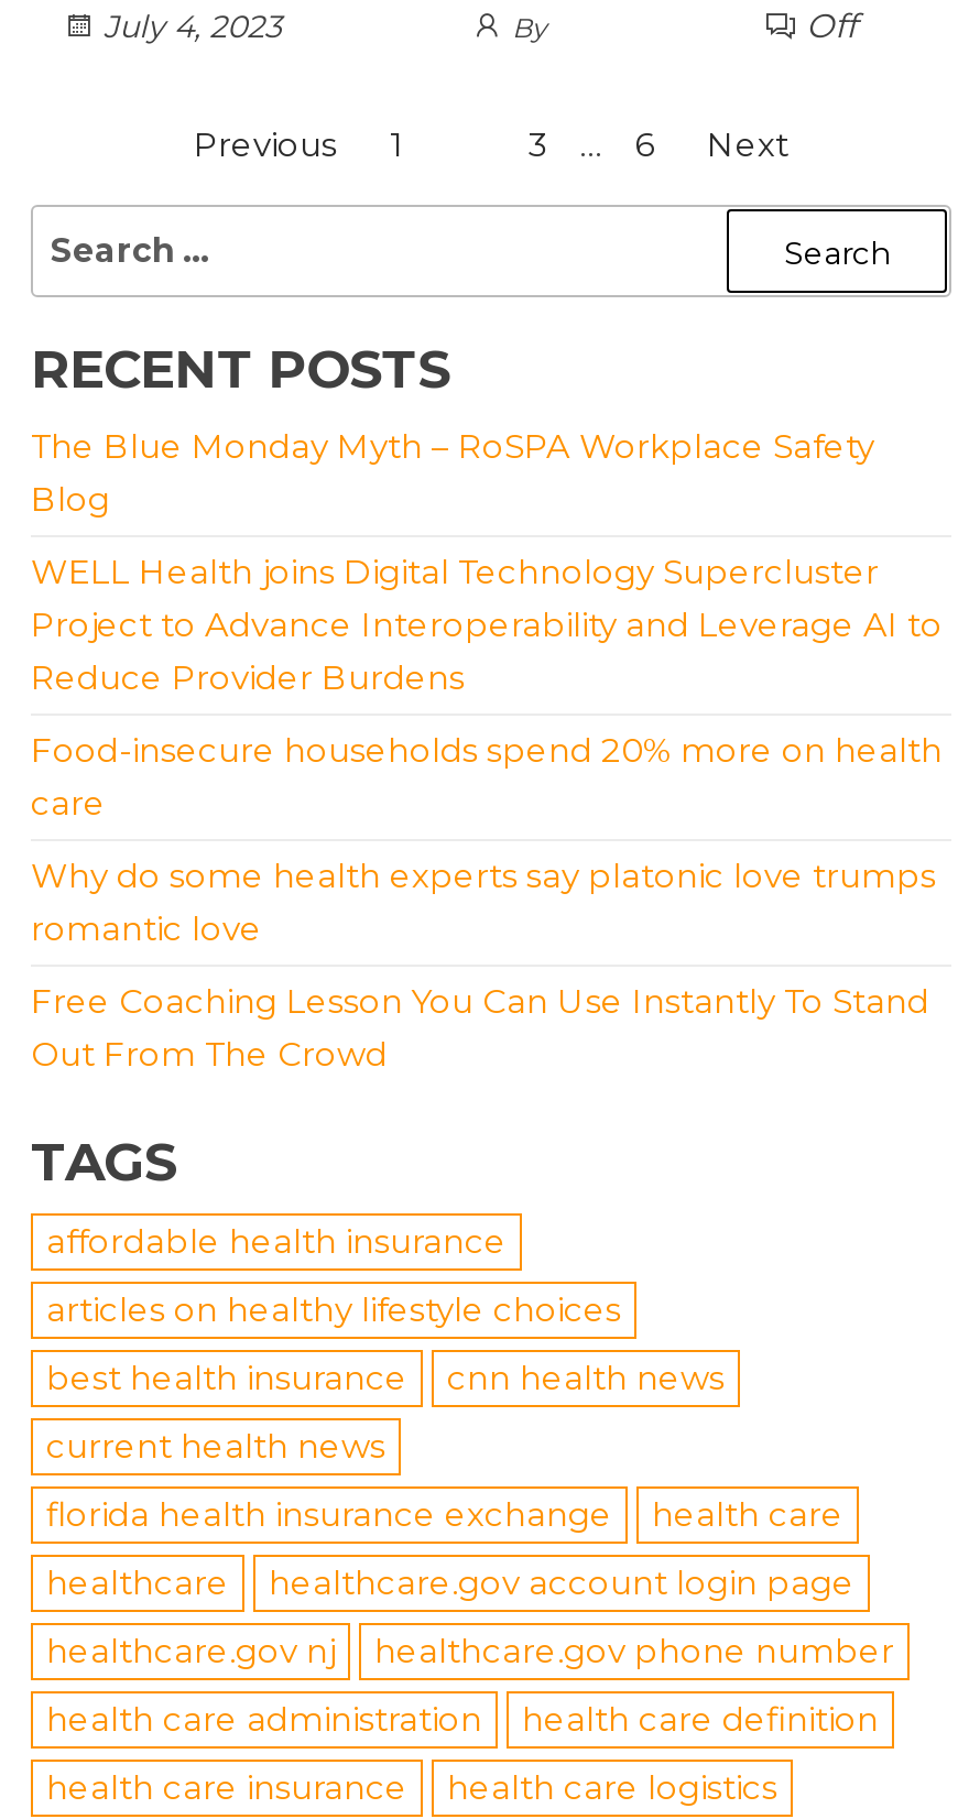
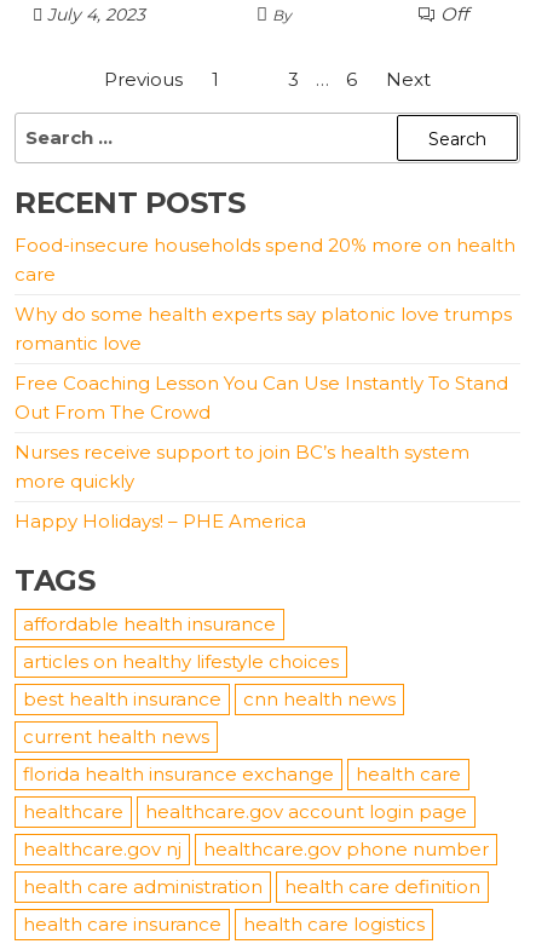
- The Blue Monday Myth – RoSPA Workplace Safety
- Blog
- WELL Health joins Digital Technology Supercluster
- Project to Advance Interoperability and Leverage AI to
- Reduce Provider Burdens

moved up: Food-insecure households spend 20% more on health | care | Why do some health experts say platonic love trumps | romantic love | Free Coaching Lesson You Can Use Instantly To Stand | Out From The Crowd

+ Nurses receive support to join BC’s health system
+ more quickly
+ Happy Holidays! – PHE America
